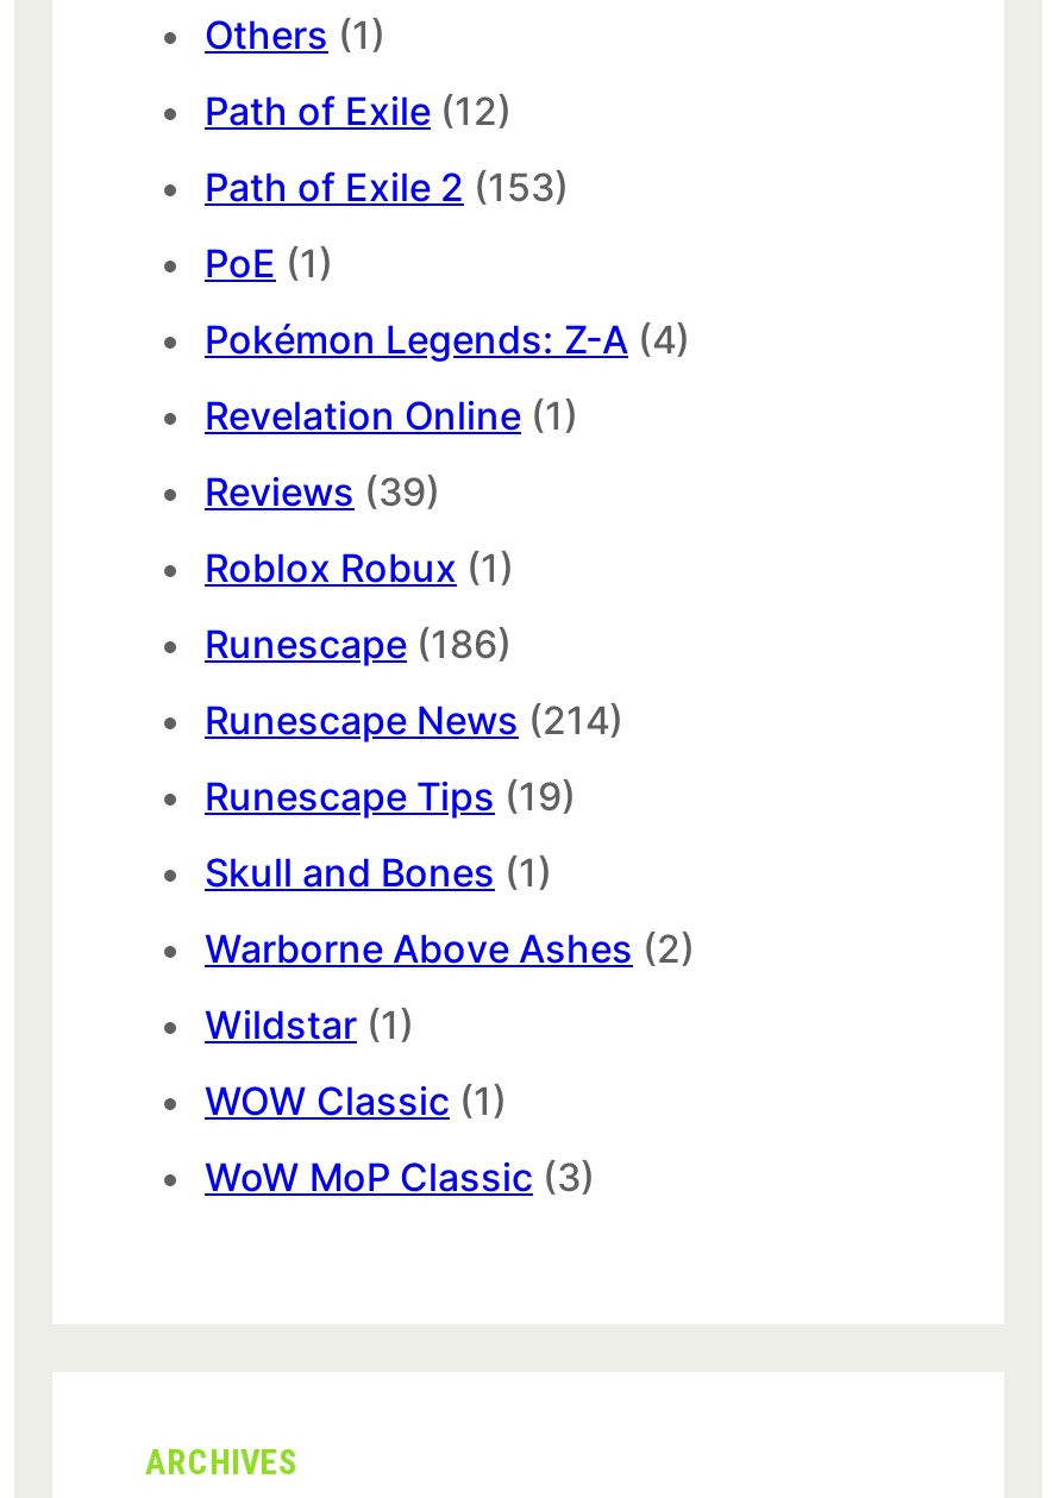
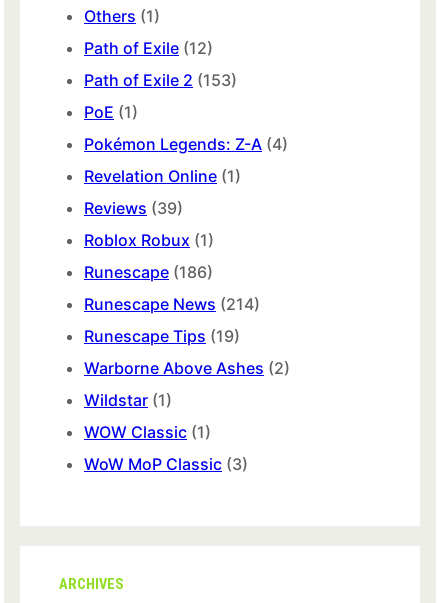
- Skull and Bones (1)
